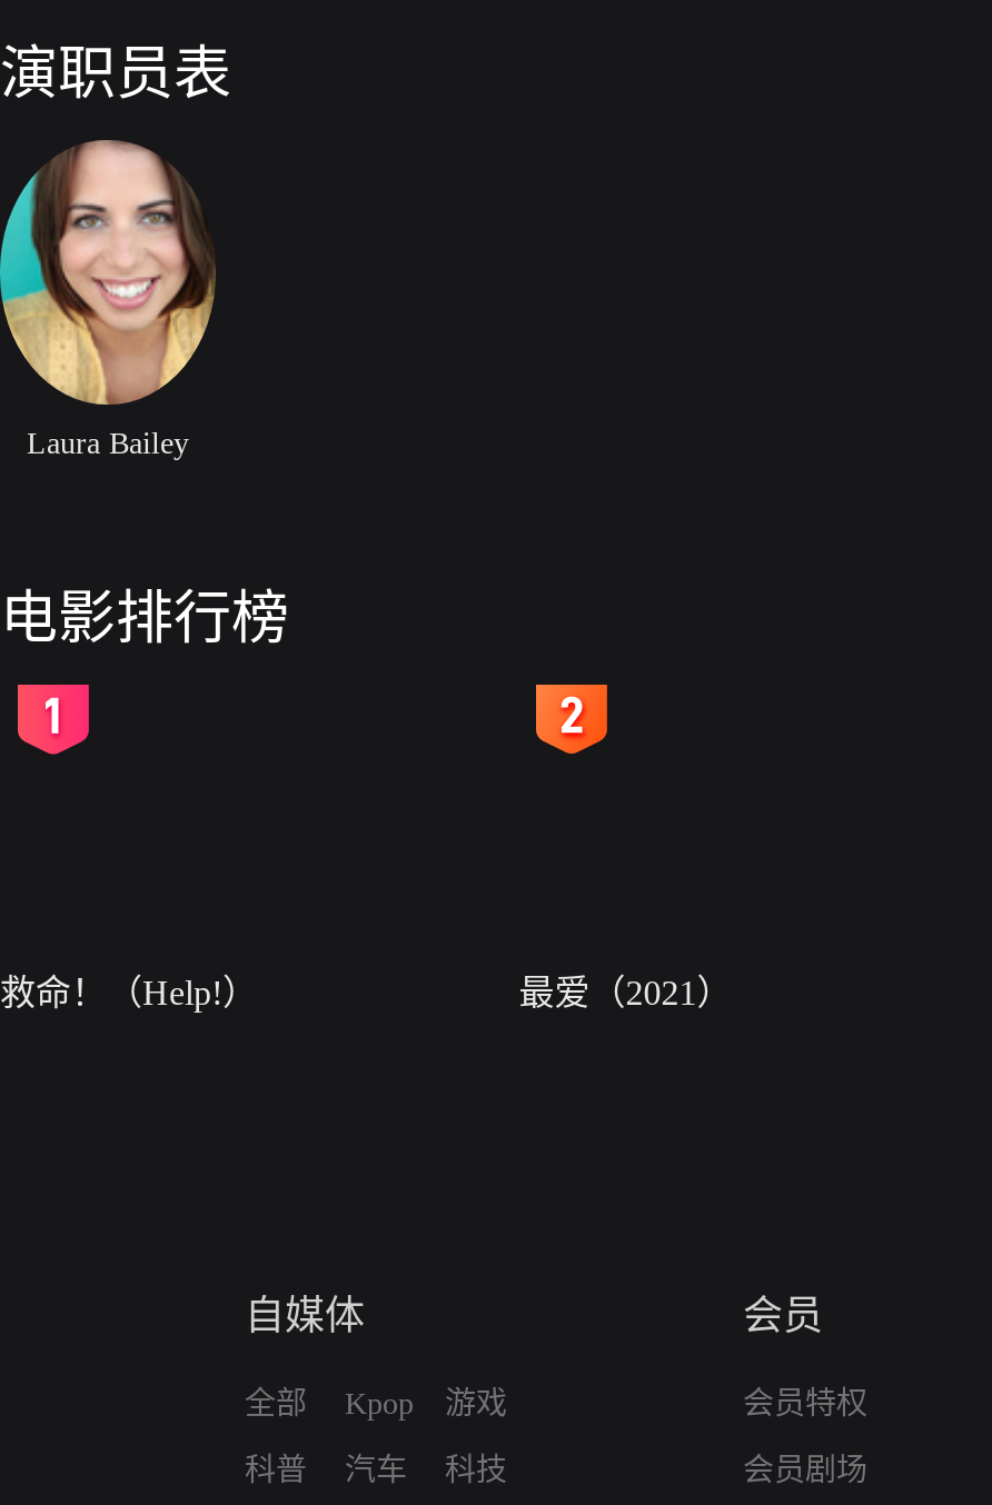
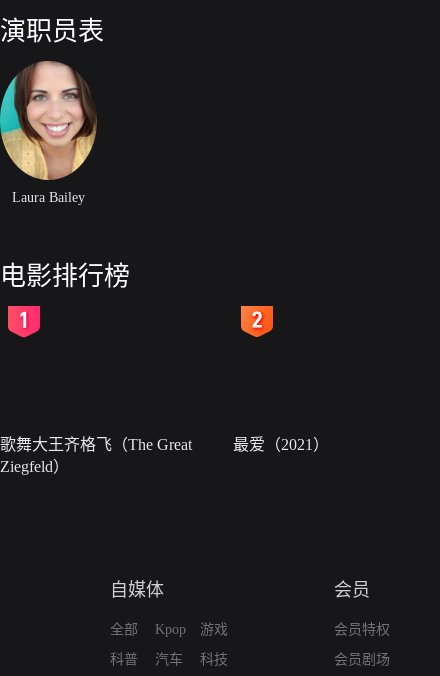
- 救命！（Help!）
+ 歌舞大王齐格飞（The Great
+ Ziegfeld）
